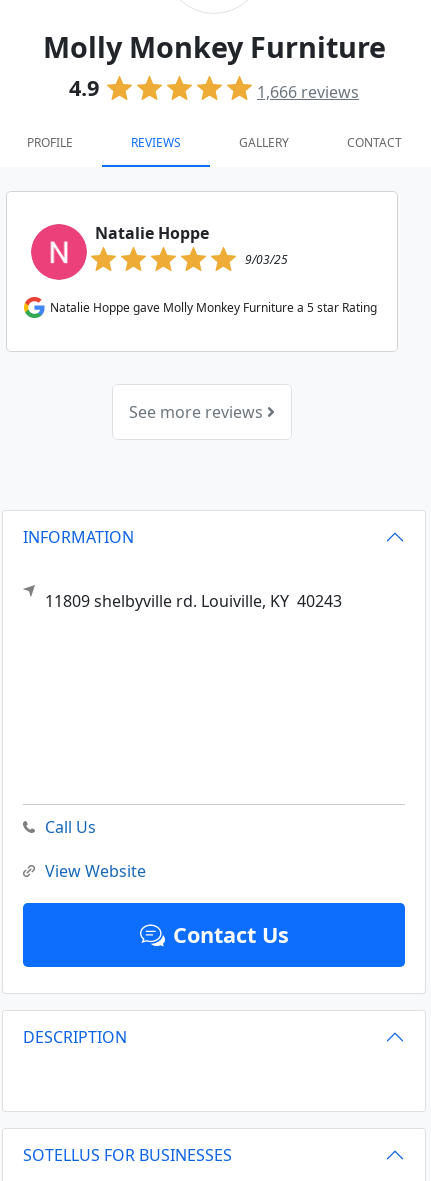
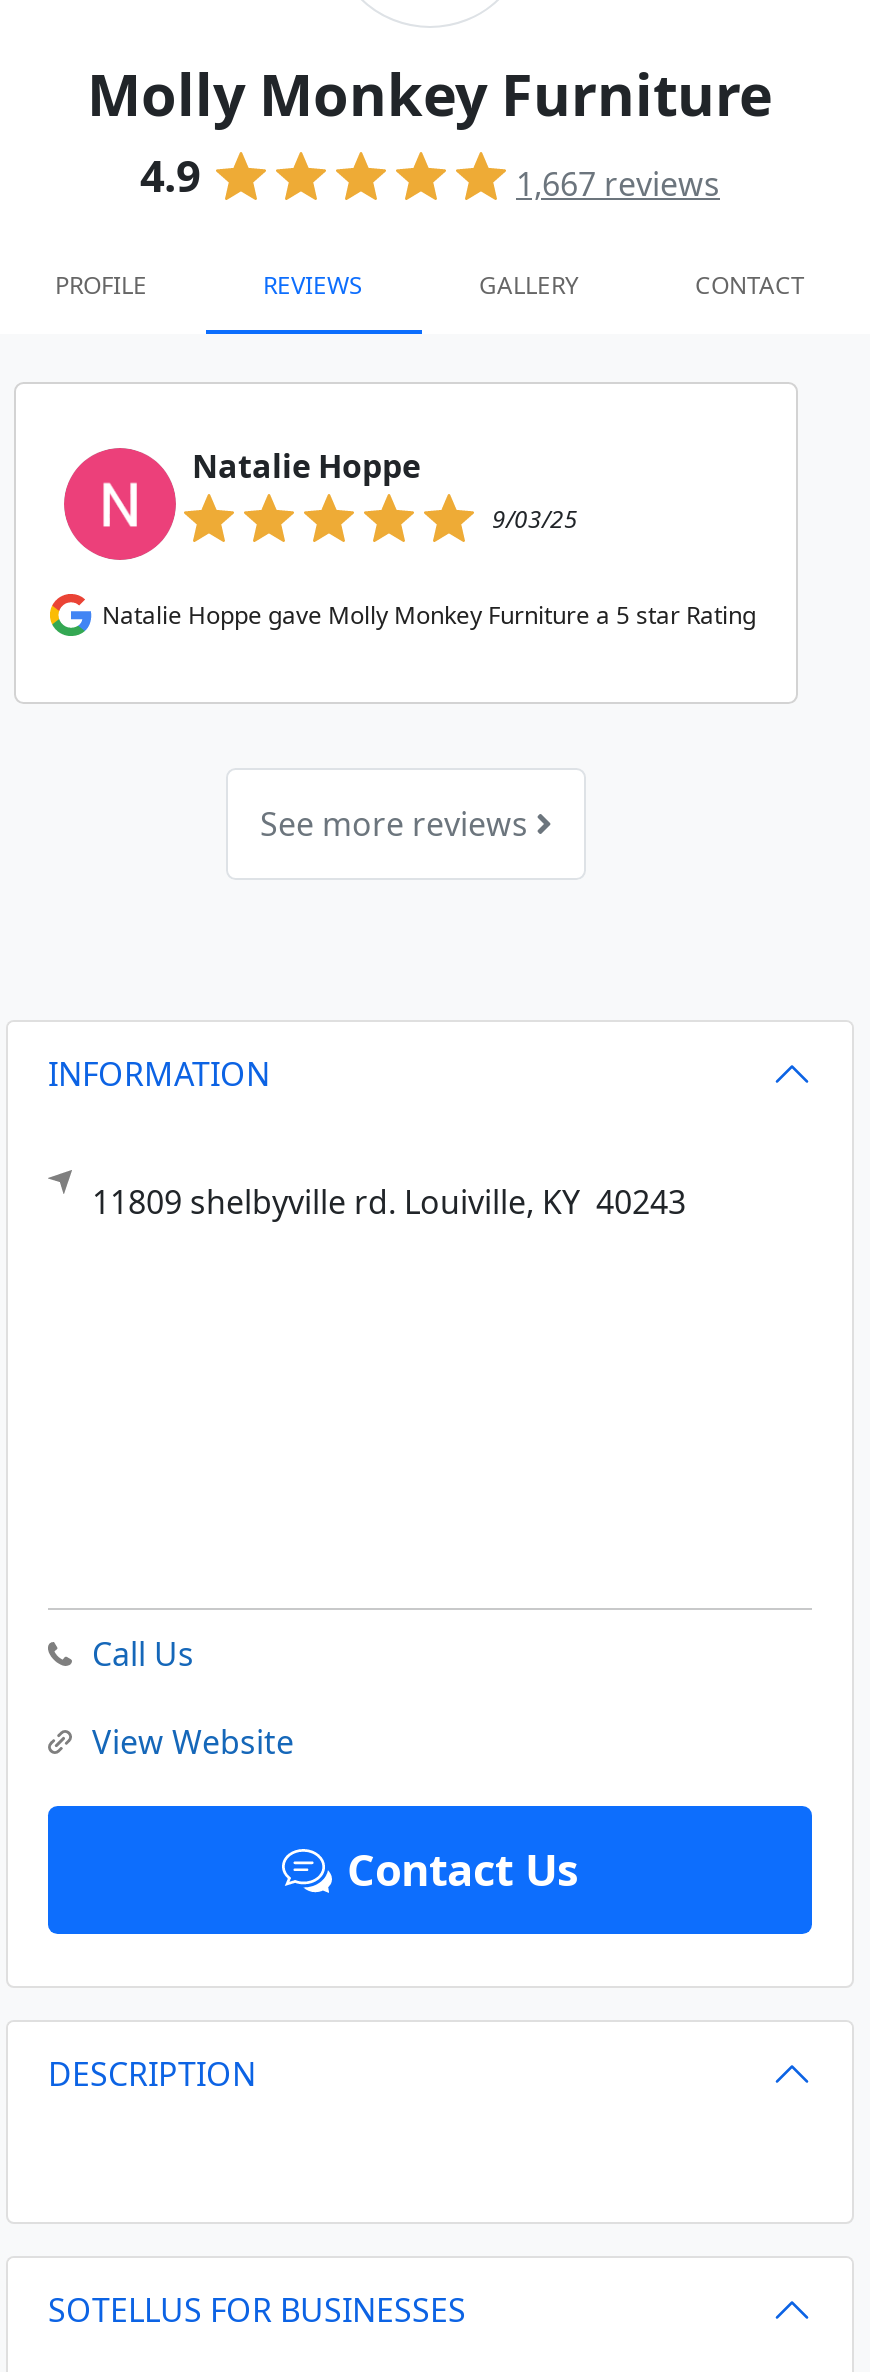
- 1,666 reviews
+ 1,667 reviews
